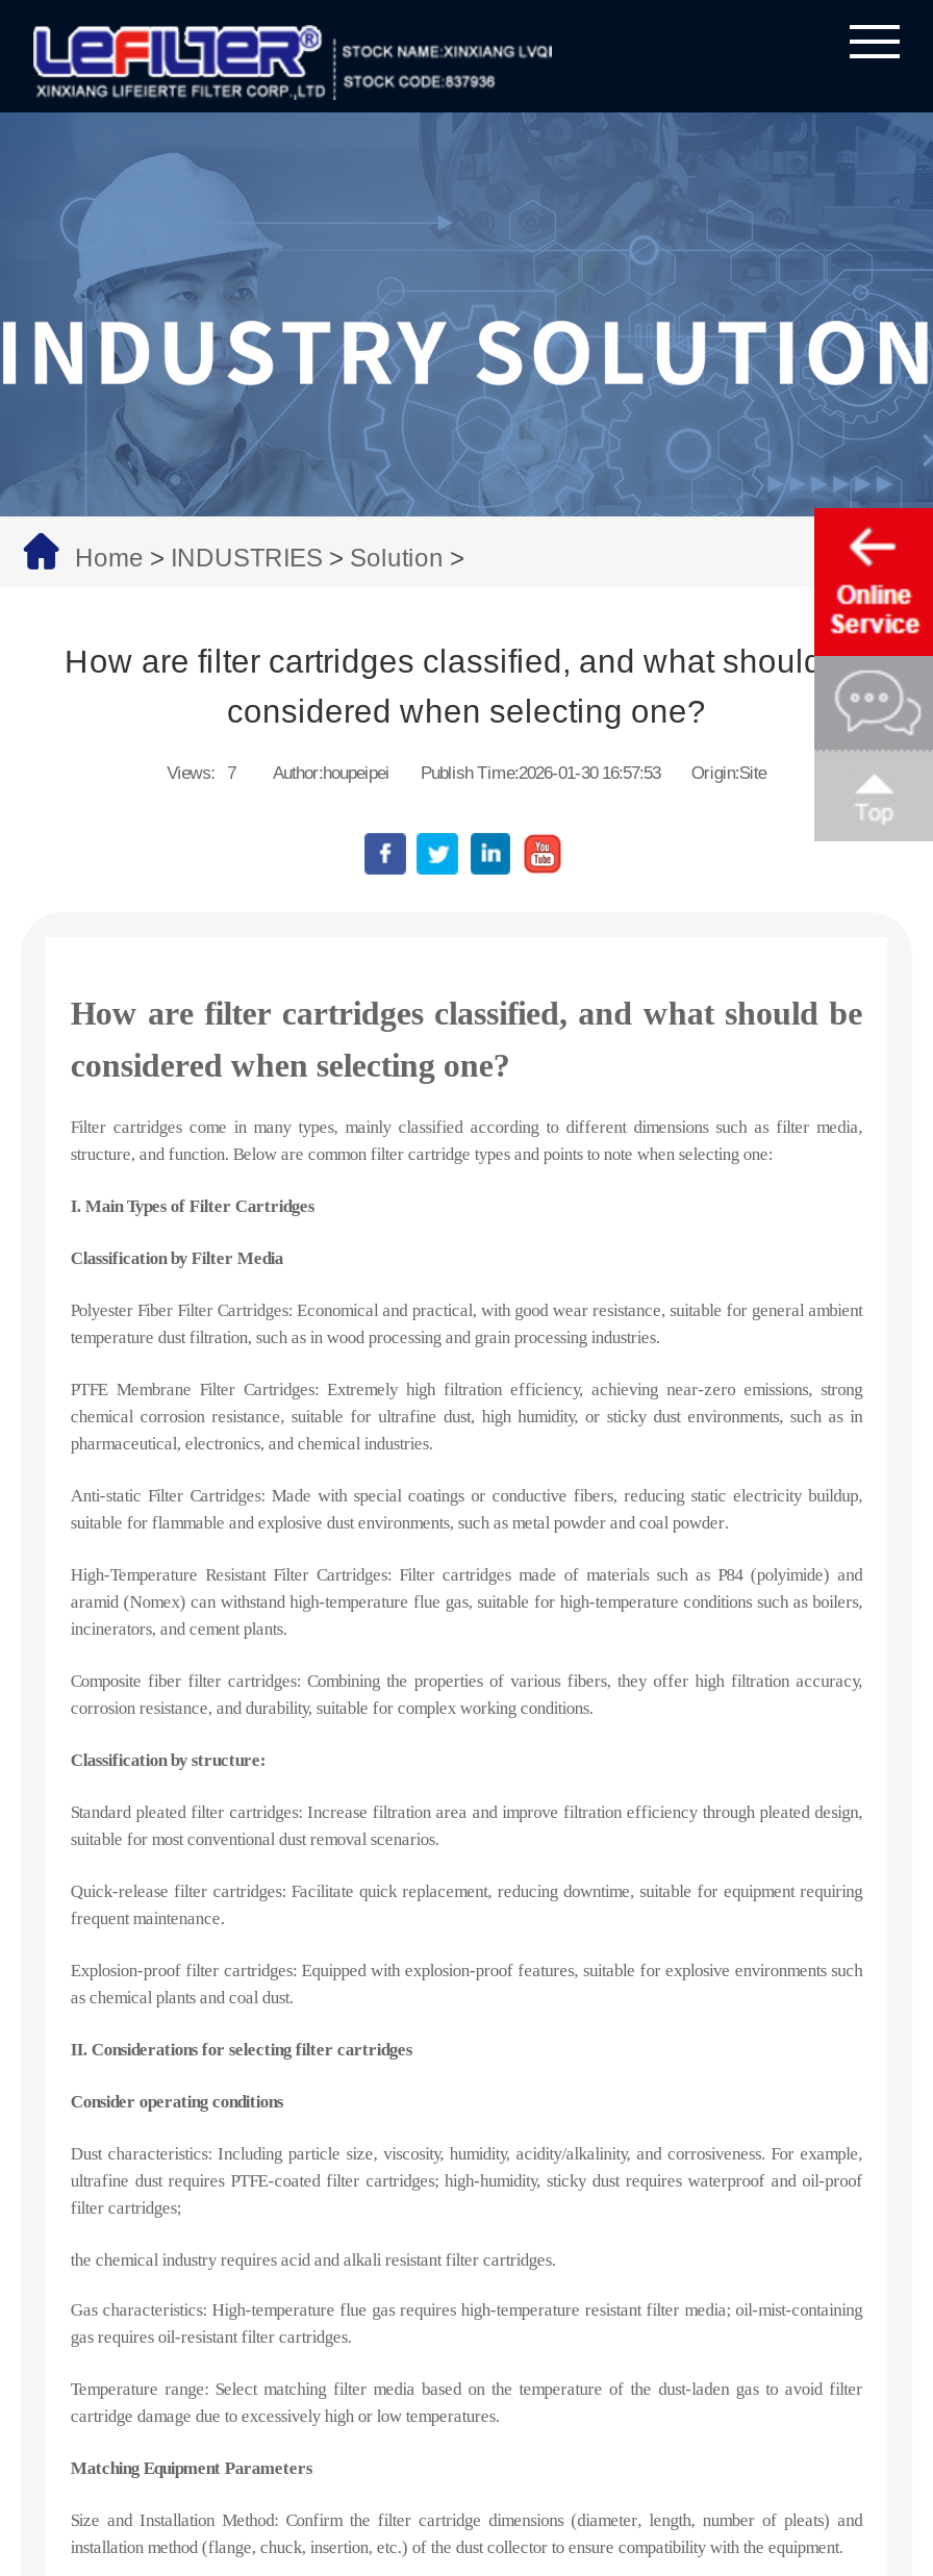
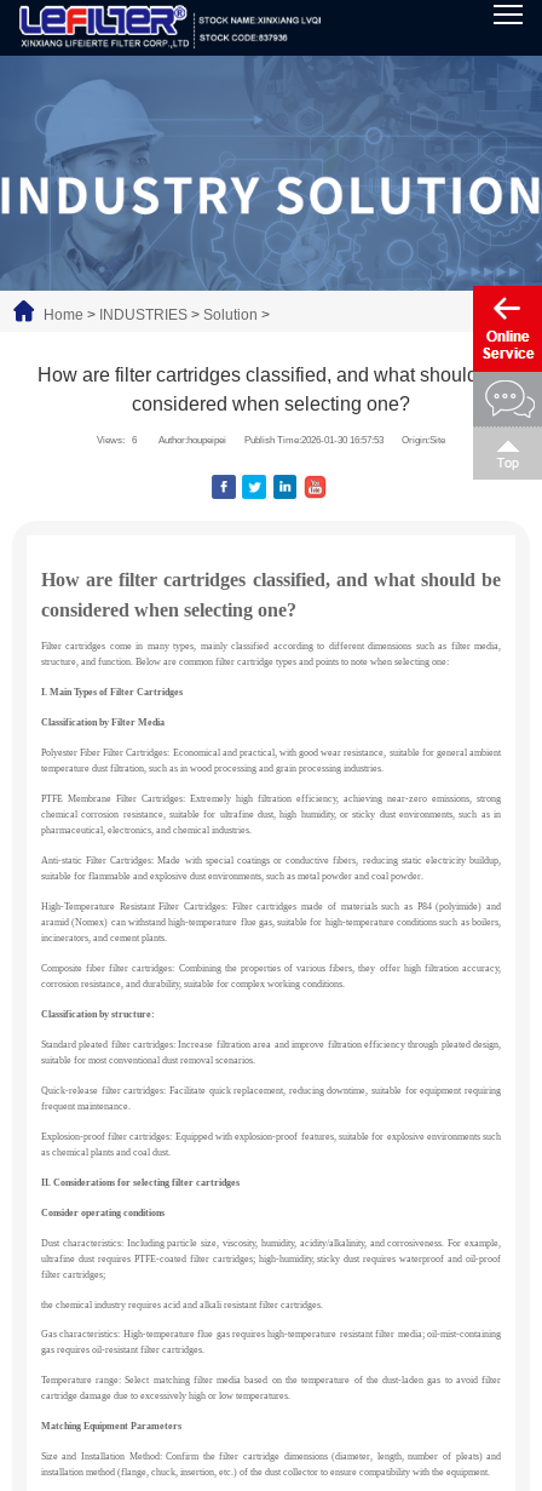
- Views: 7 Author:houpeipei Publish Time:2026-01-30 16:57:53 Origin:Site
+ Views: 6 Author:houpeipei Publish Time:2026-01-30 16:57:53 Origin:Site
